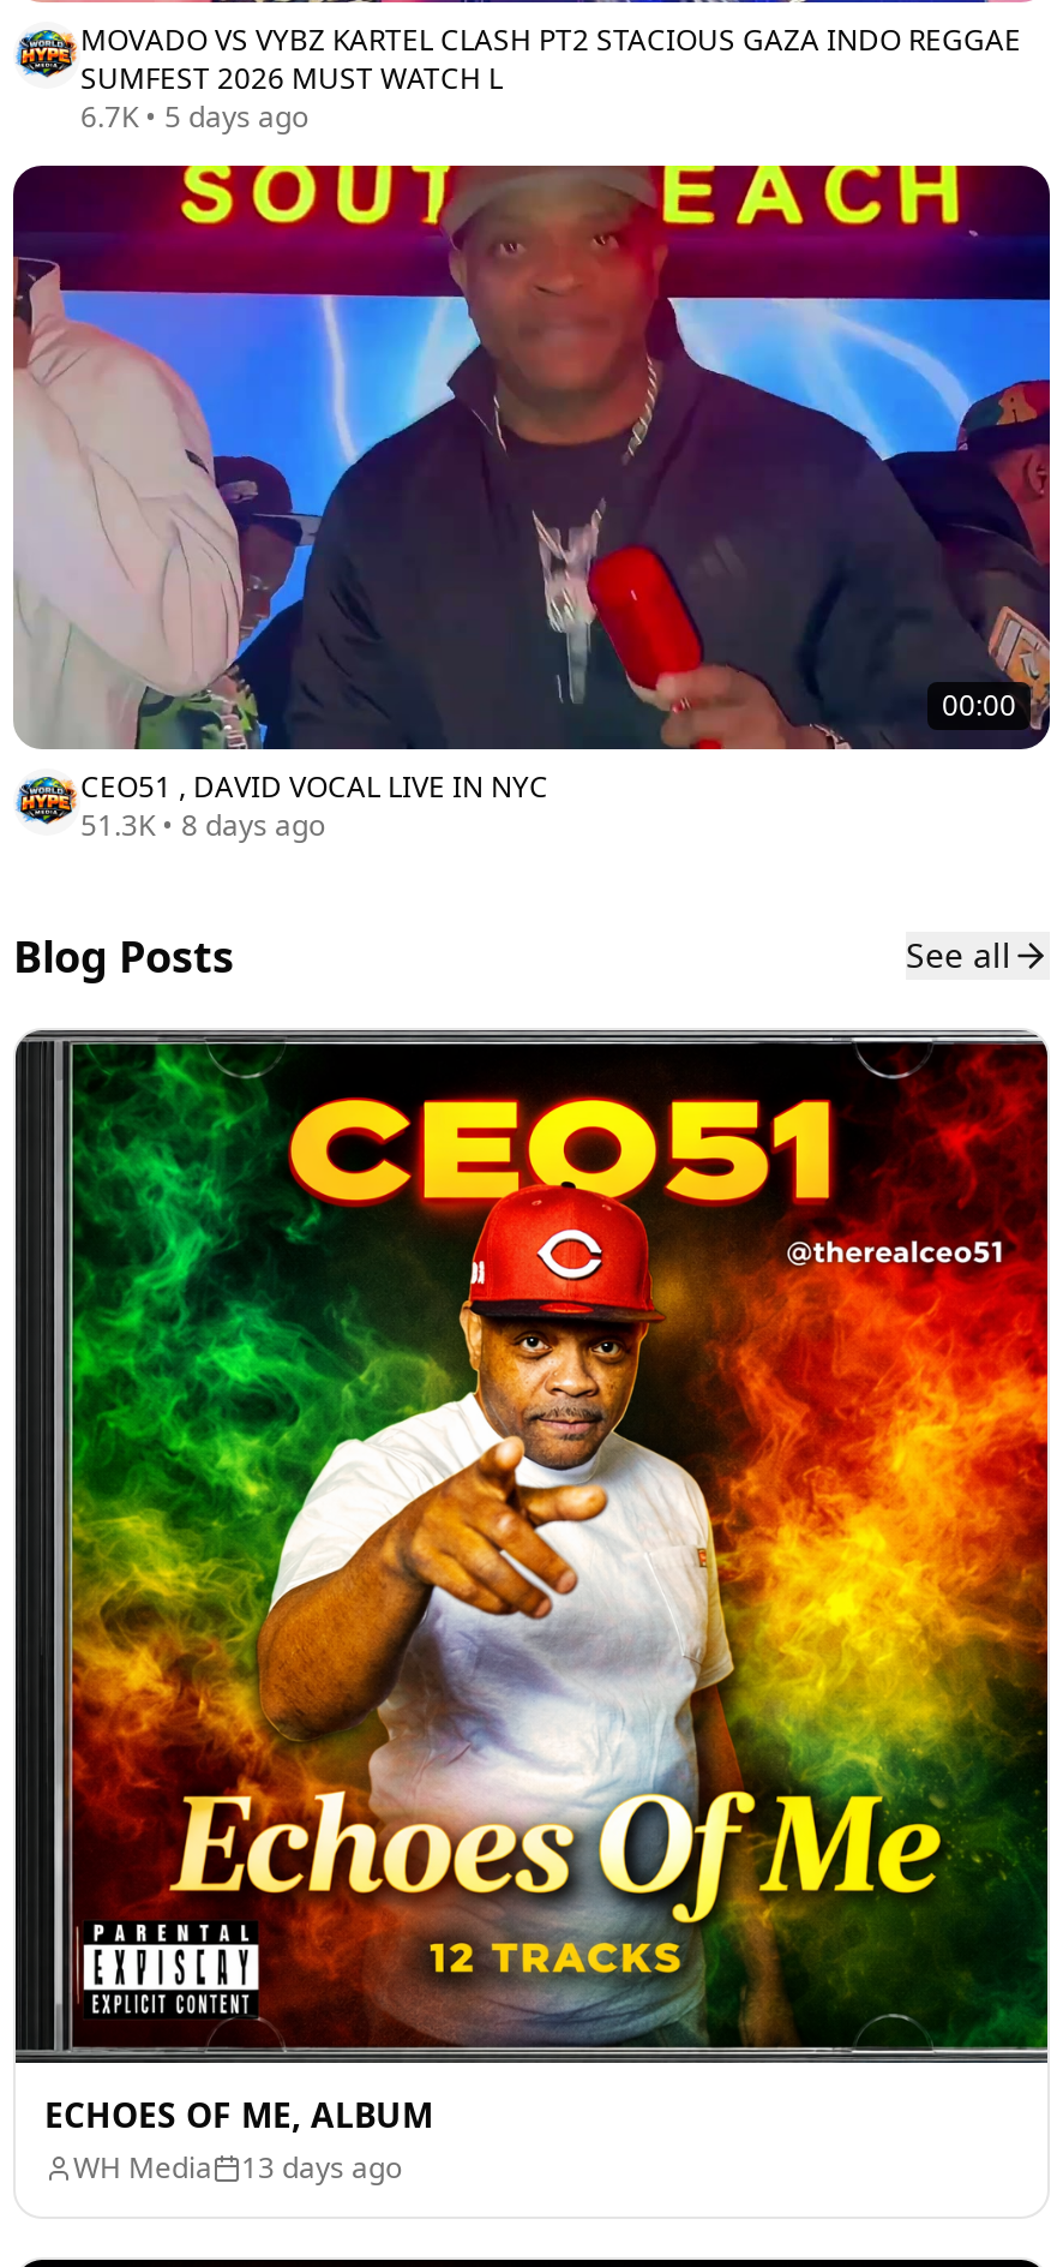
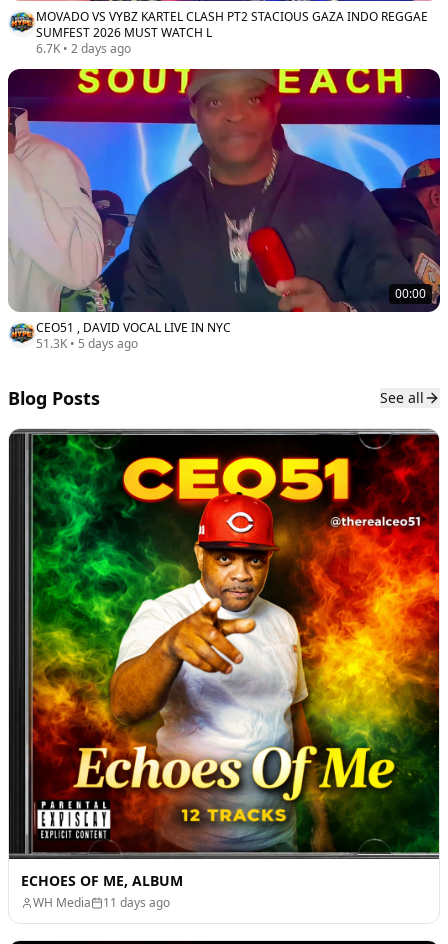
- 6.7K • 5 days ago
+ 6.7K • 2 days ago

- 51.3K • 8 days ago
+ 51.3K • 5 days ago

- WH Media 13 days ago
+ WH Media 11 days ago
